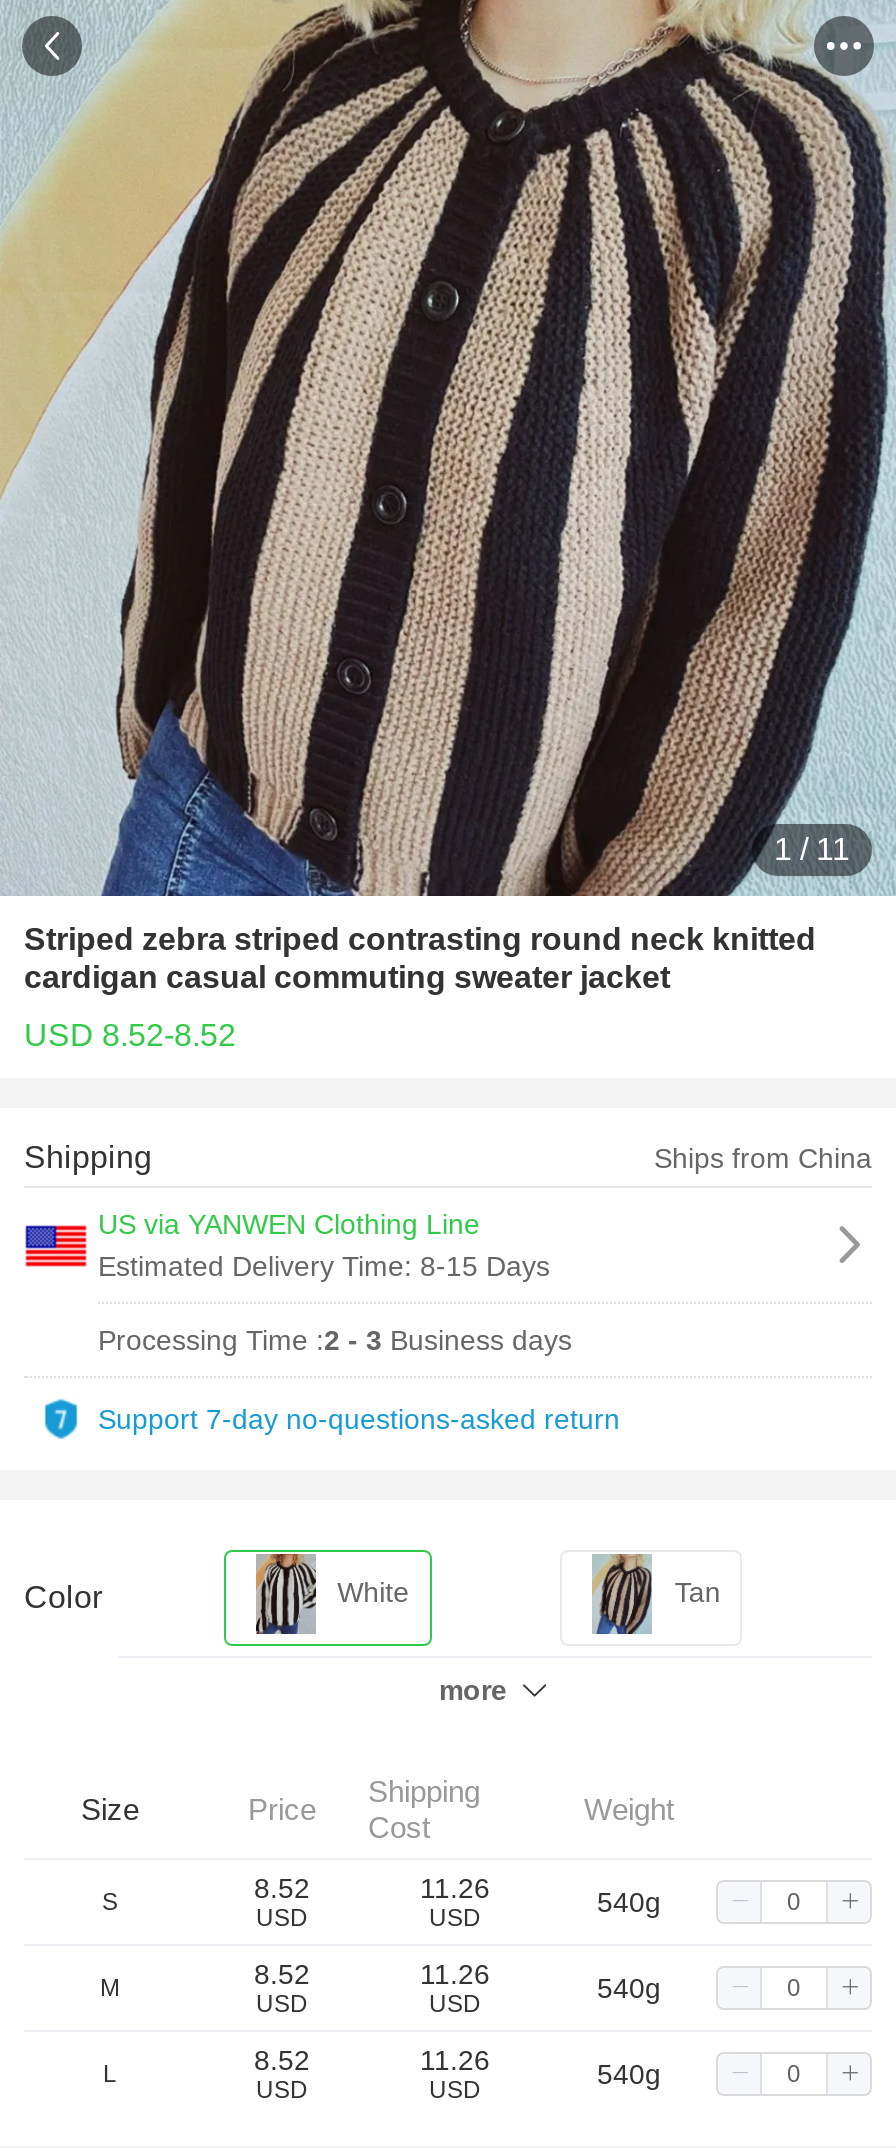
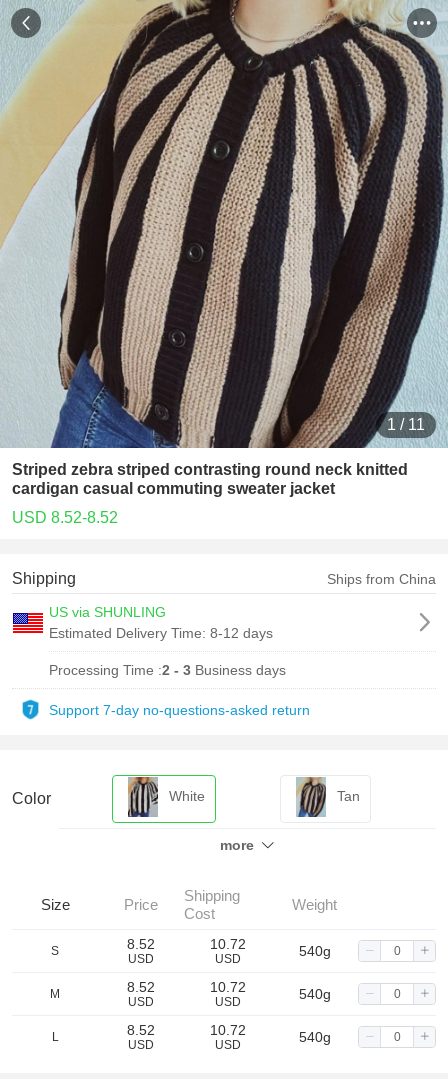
- US via YANWEN Clothing Line
- Estimated Delivery Time: 8-15 Days
+ US via SHUNLING
+ Estimated Delivery Time: 8-12 days

- 11.26
+ 10.72

- 11.26
+ 10.72

- 11.26
+ 10.72
